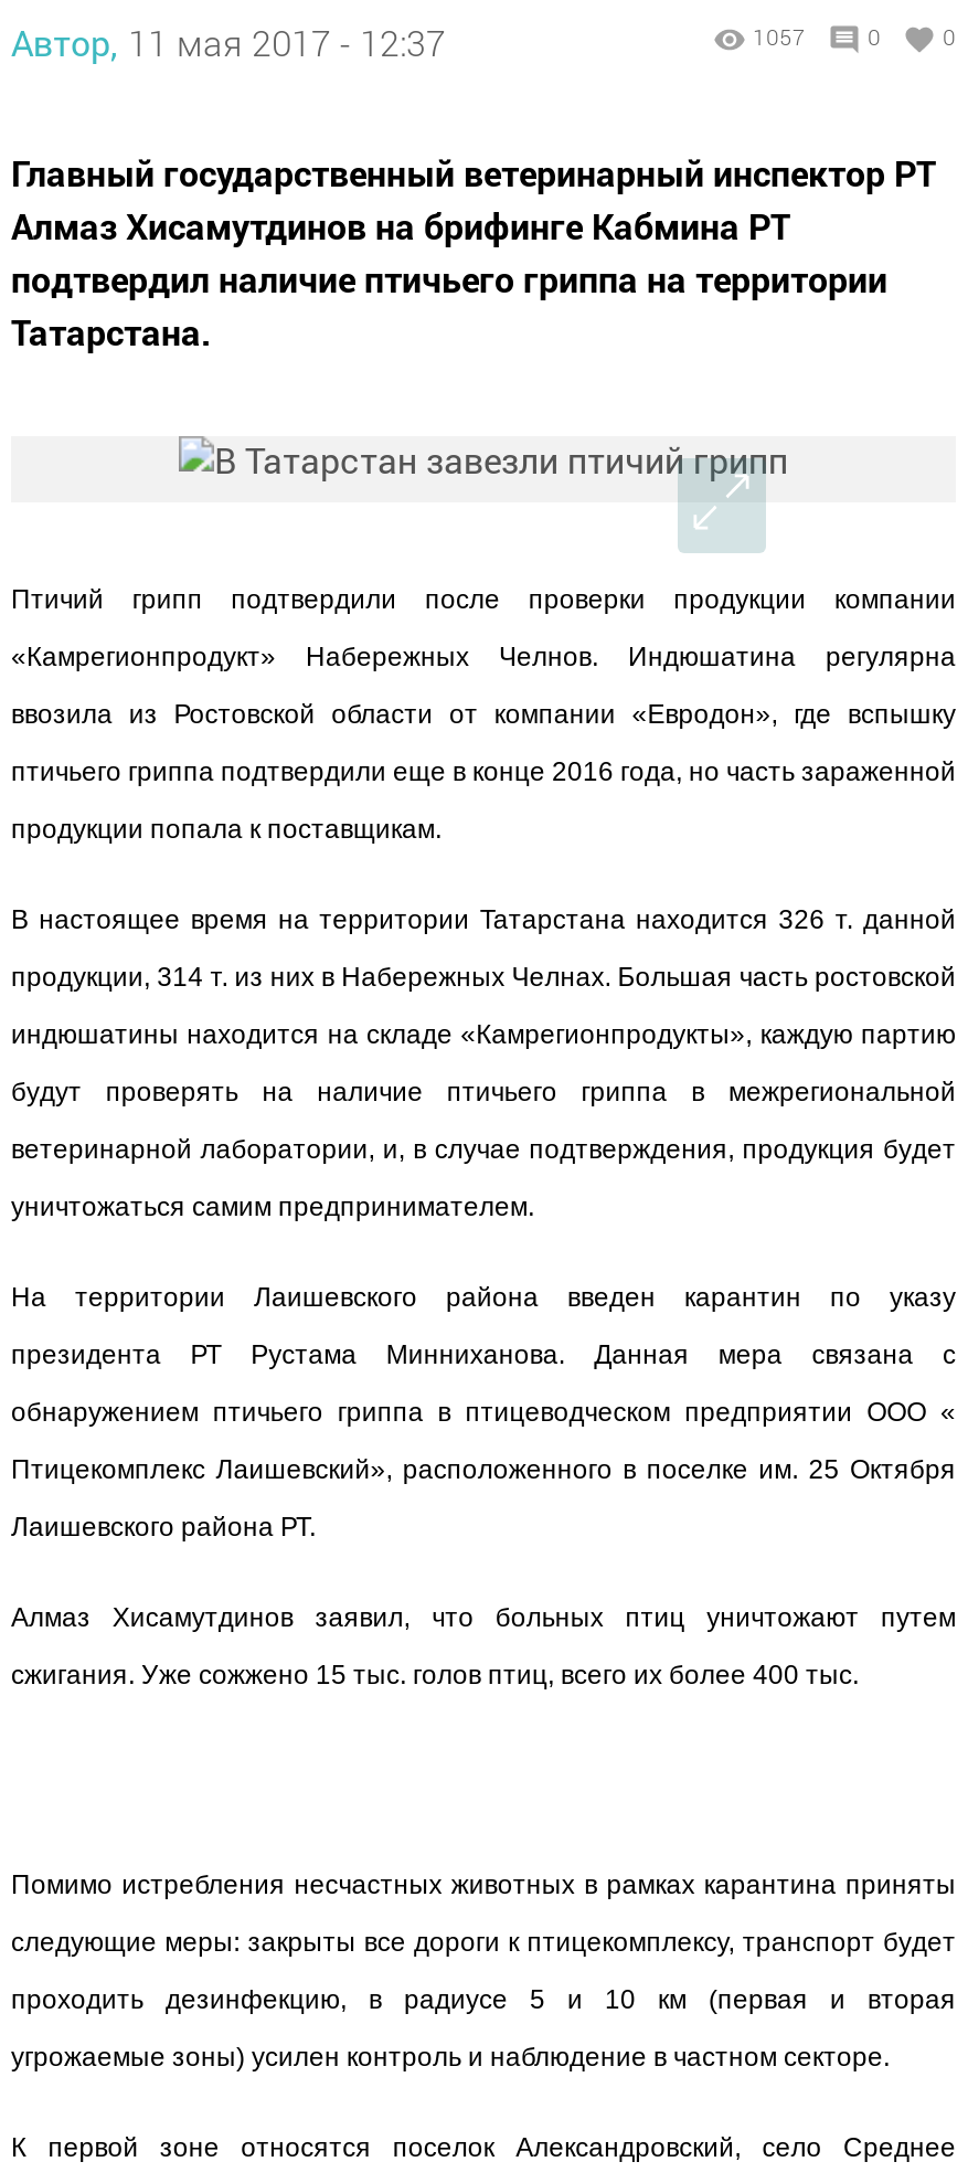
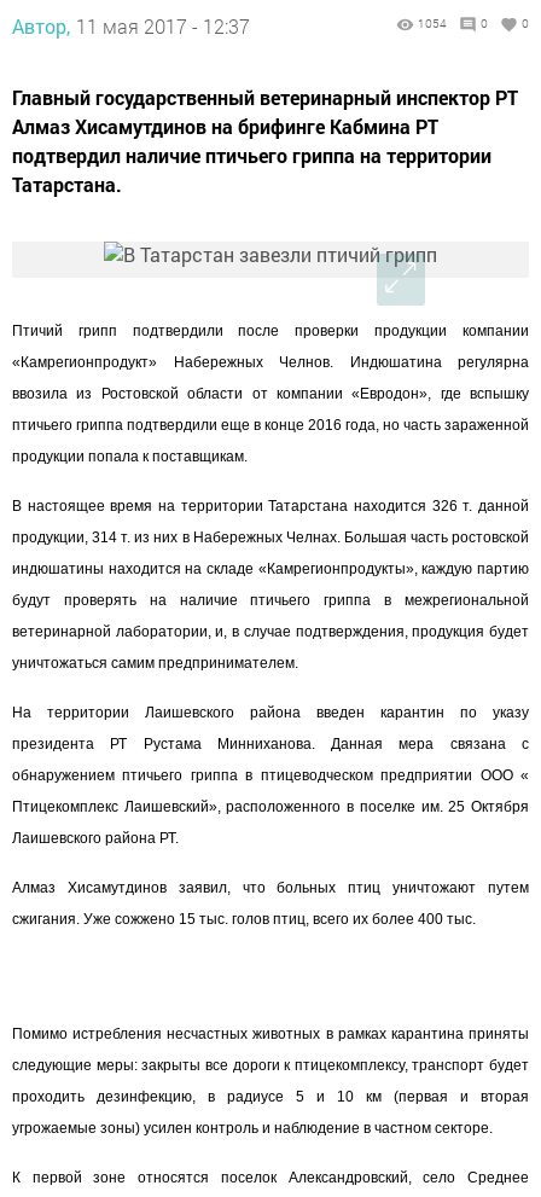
- 1057
+ 1054
